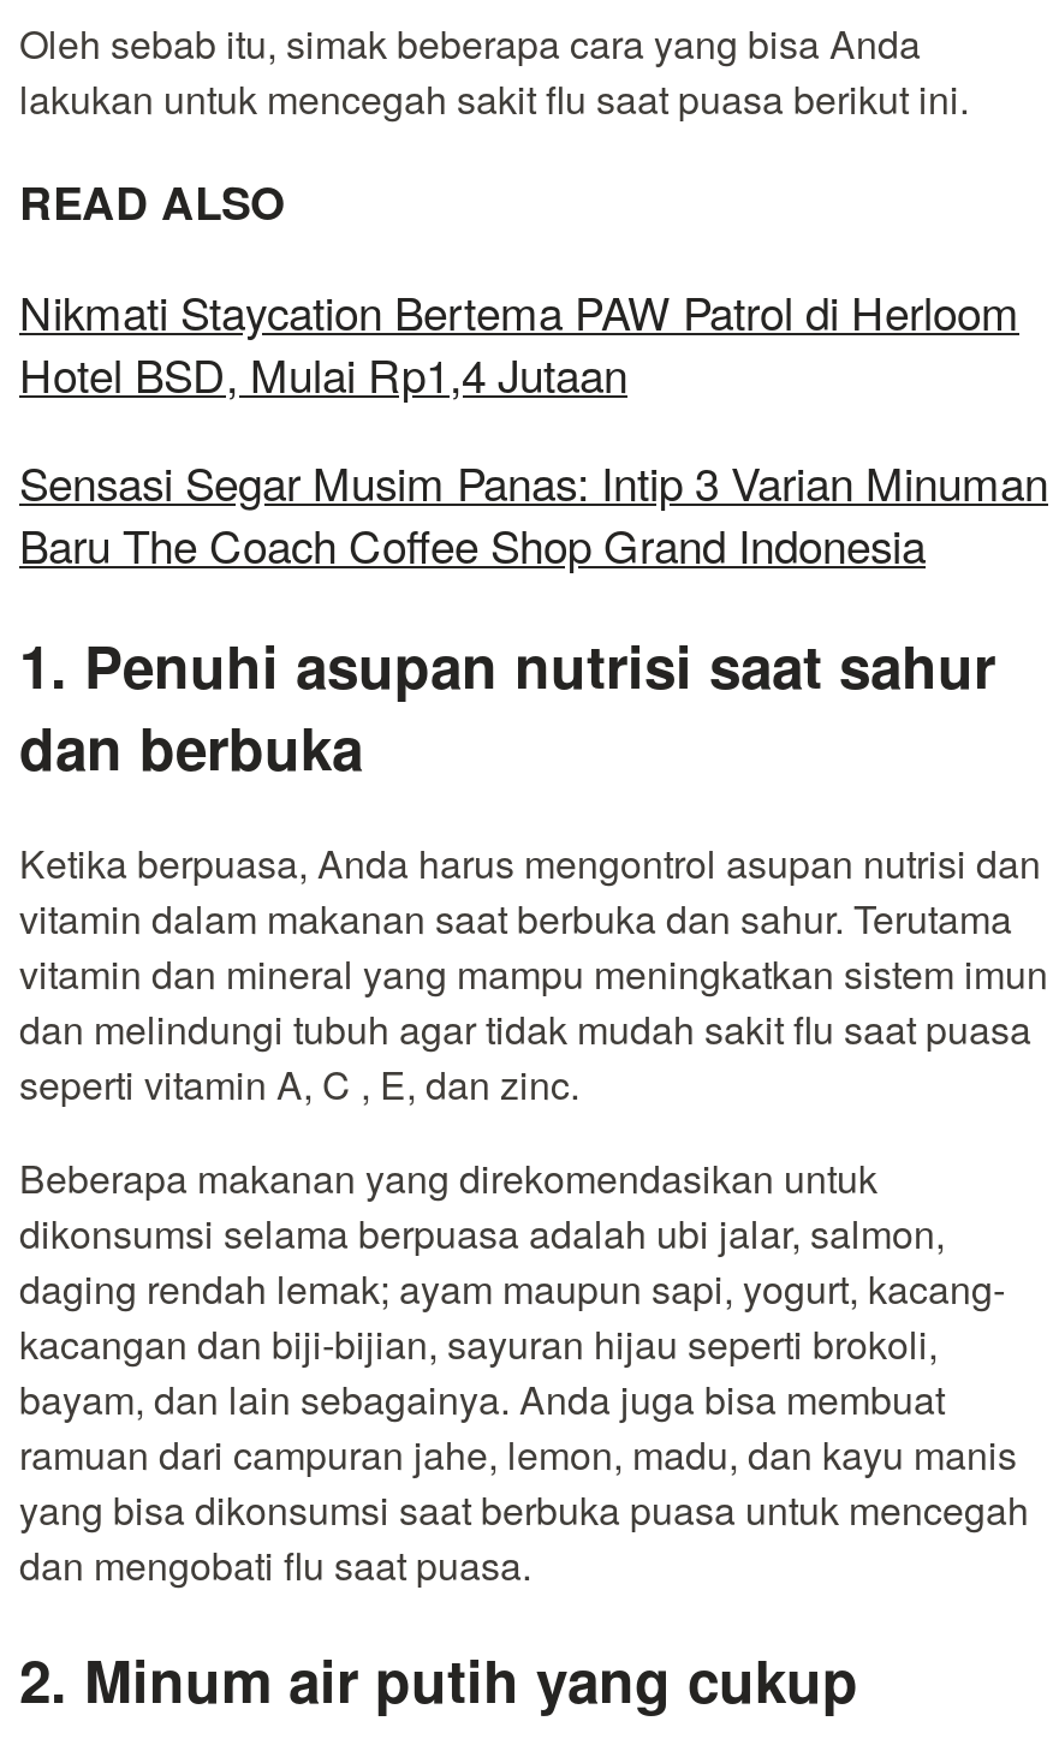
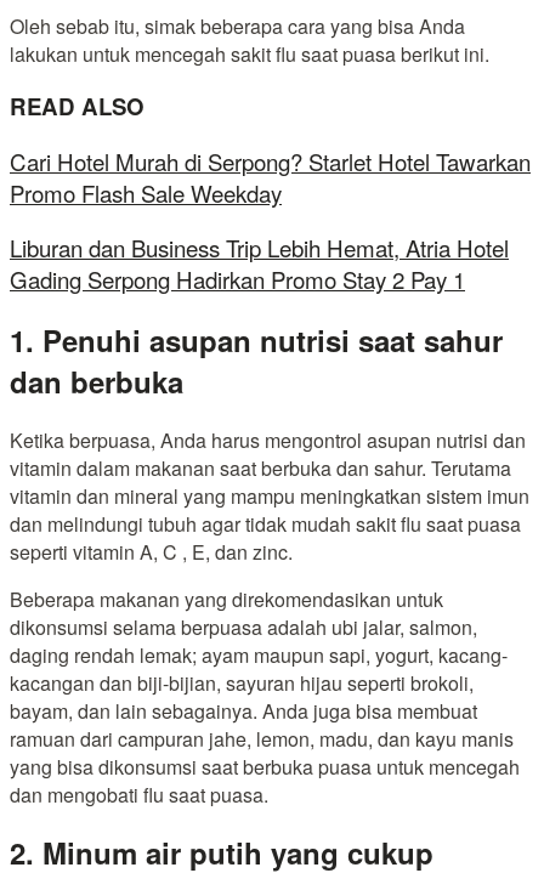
- Nikmati Staycation Bertema PAW Patrol di Herloom
- Hotel BSD, Mulai Rp1,4 Jutaan
+ Cari Hotel Murah di Serpong? Starlet Hotel Tawarkan
+ Promo Flash Sale Weekday

- Sensasi Segar Musim Panas: Intip 3 Varian Minuman
- Baru The Coach Coffee Shop Grand Indonesia
+ Liburan dan Business Trip Lebih Hemat, Atria Hotel
+ Gading Serpong Hadirkan Promo Stay 2 Pay 1
